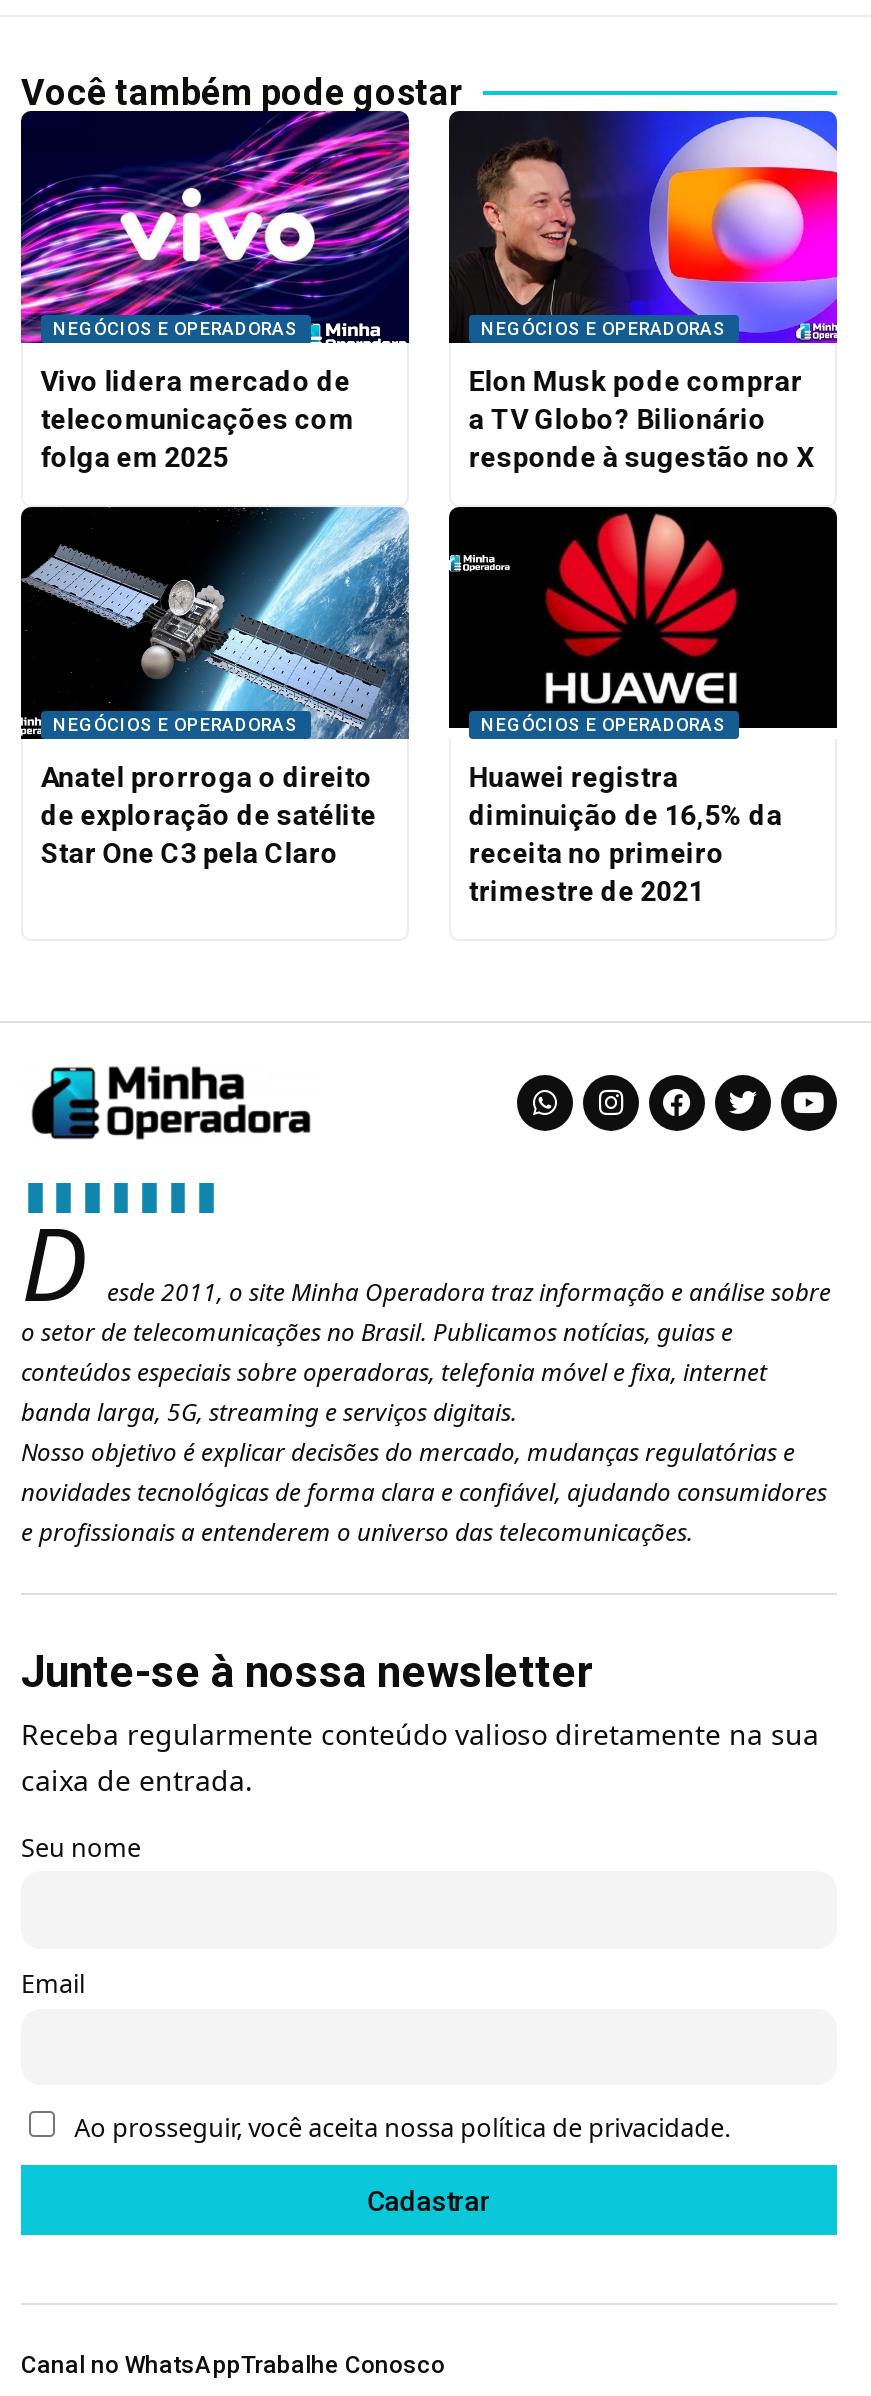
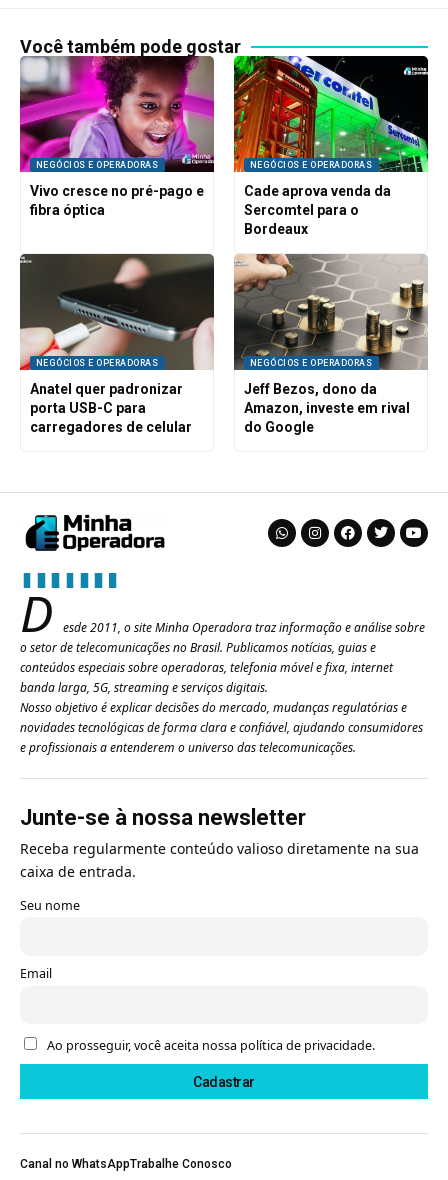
- [image]
- Vivo lidera mercado de
- telecomunicações com
- folga em 2025
+ [image]
+ Vivo cresce no pré-pago e
+ fibra óptica

- [image]
- Elon Musk pode comprar
- a TV Globo? Bilionário
- responde à sugestão no X
+ [image]
+ Cade aprova venda da
+ Sercomtel para o
+ Bordeaux

- [image]
- Anatel prorroga o direito
- de exploração de satélite
- Star One C3 pela Claro
+ [image]
+ Anatel quer padronizar
+ porta USB-C para
+ carregadores de celular

- [image]
- Huawei registra
- diminuição de 16,5% da
- receita no primeiro
- trimestre de 2021
+ [image]
+ Jeff Bezos, dono da
+ Amazon, investe em rival
+ do Google
